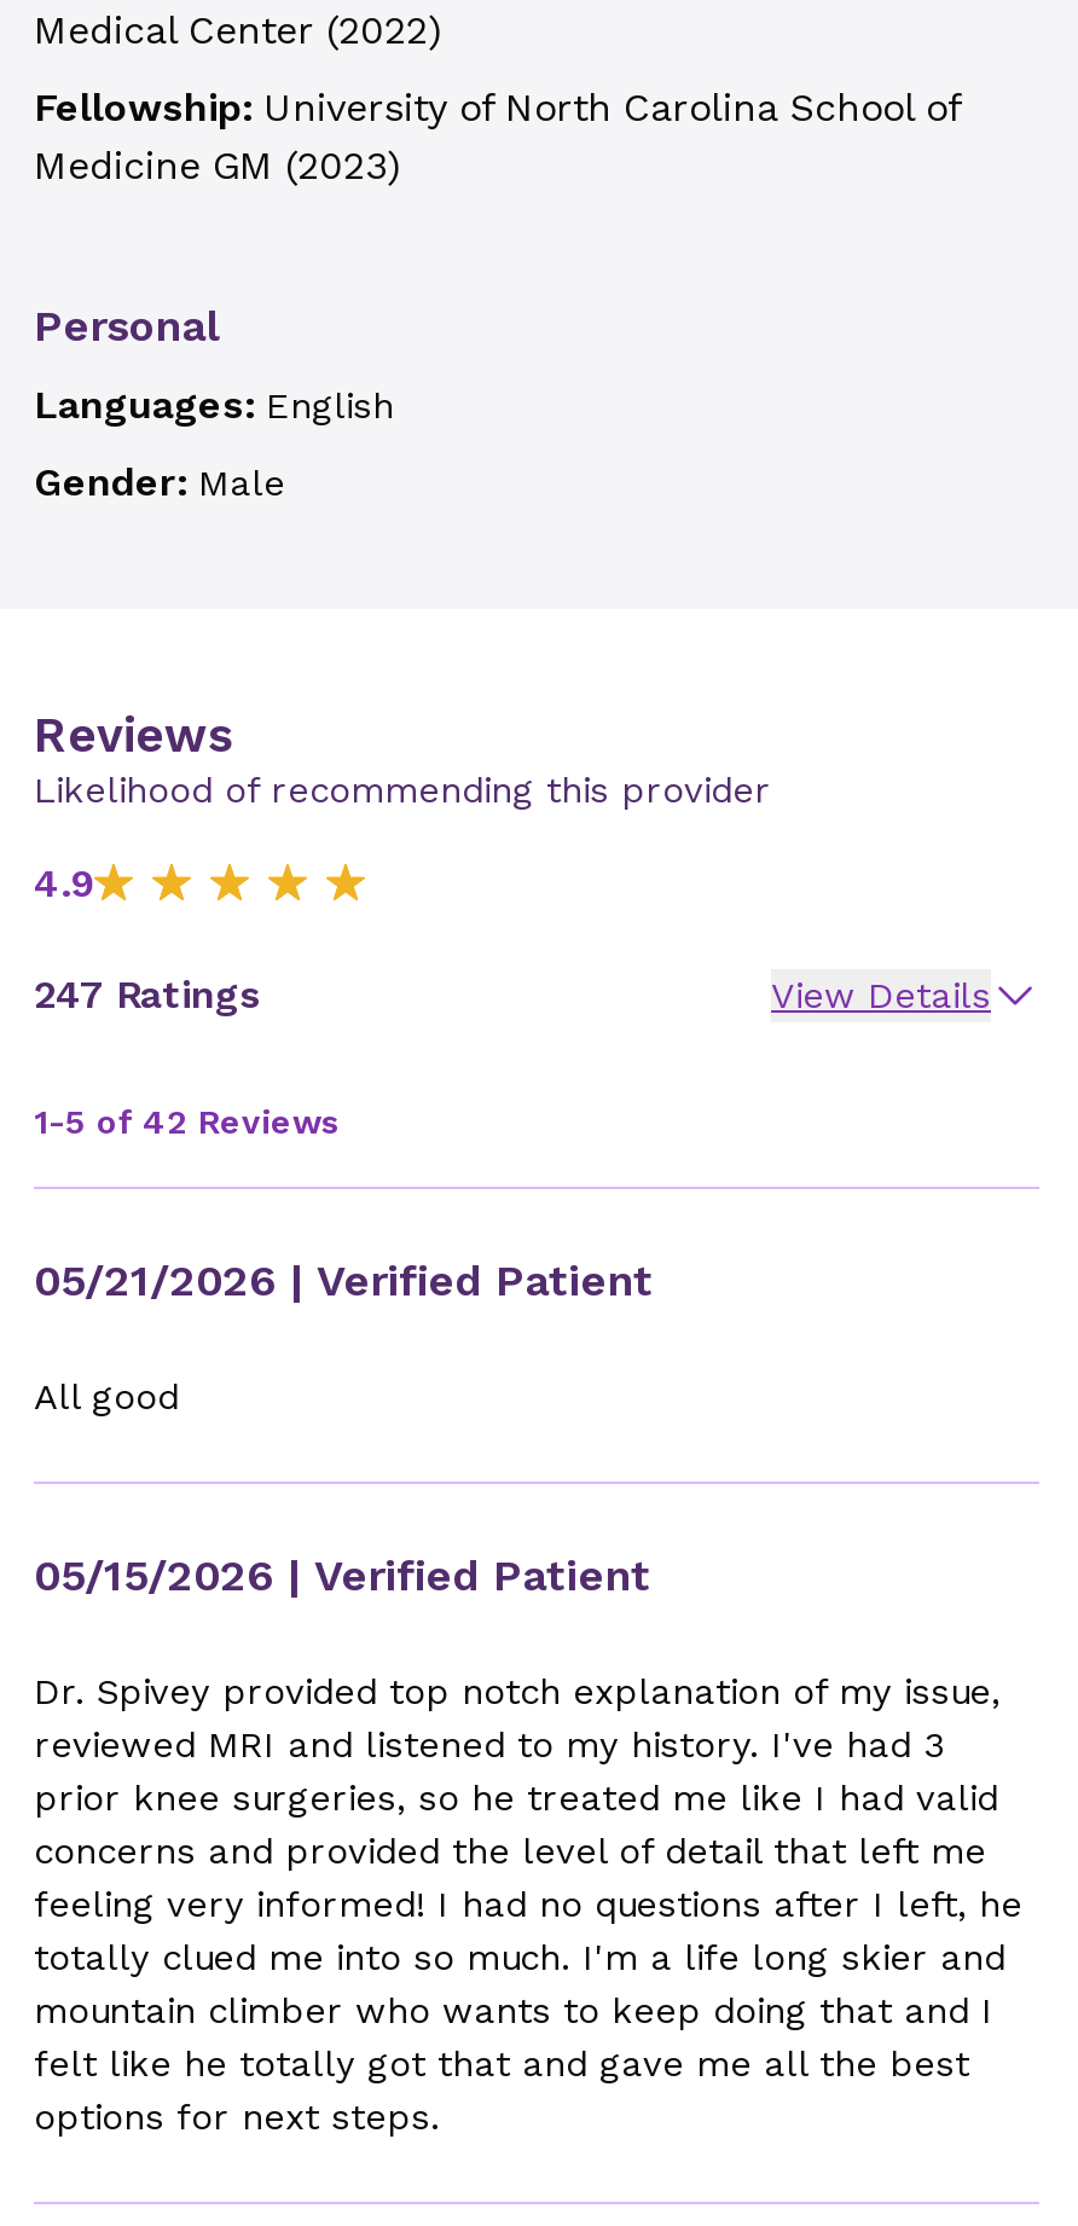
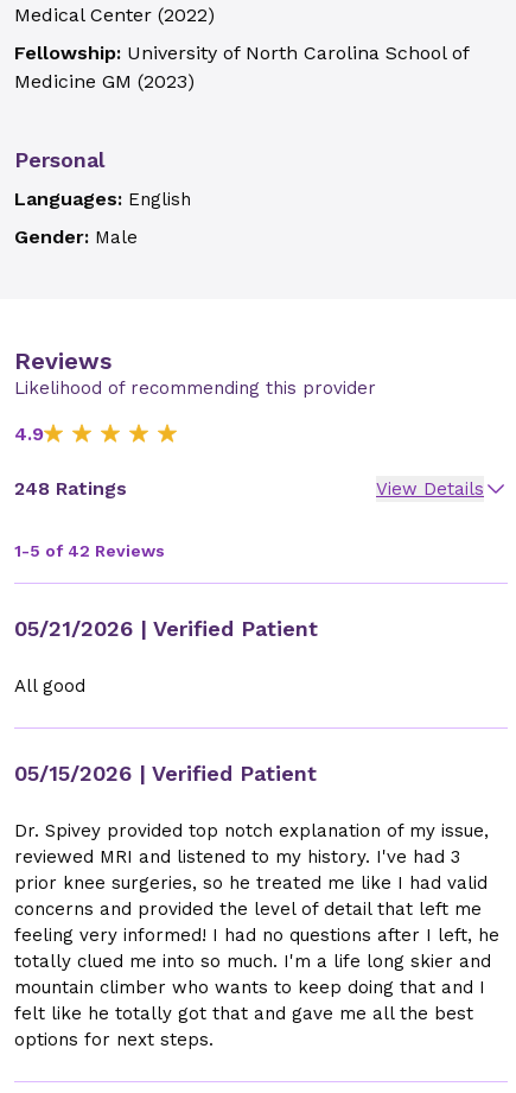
- 247 Ratings
+ 248 Ratings
